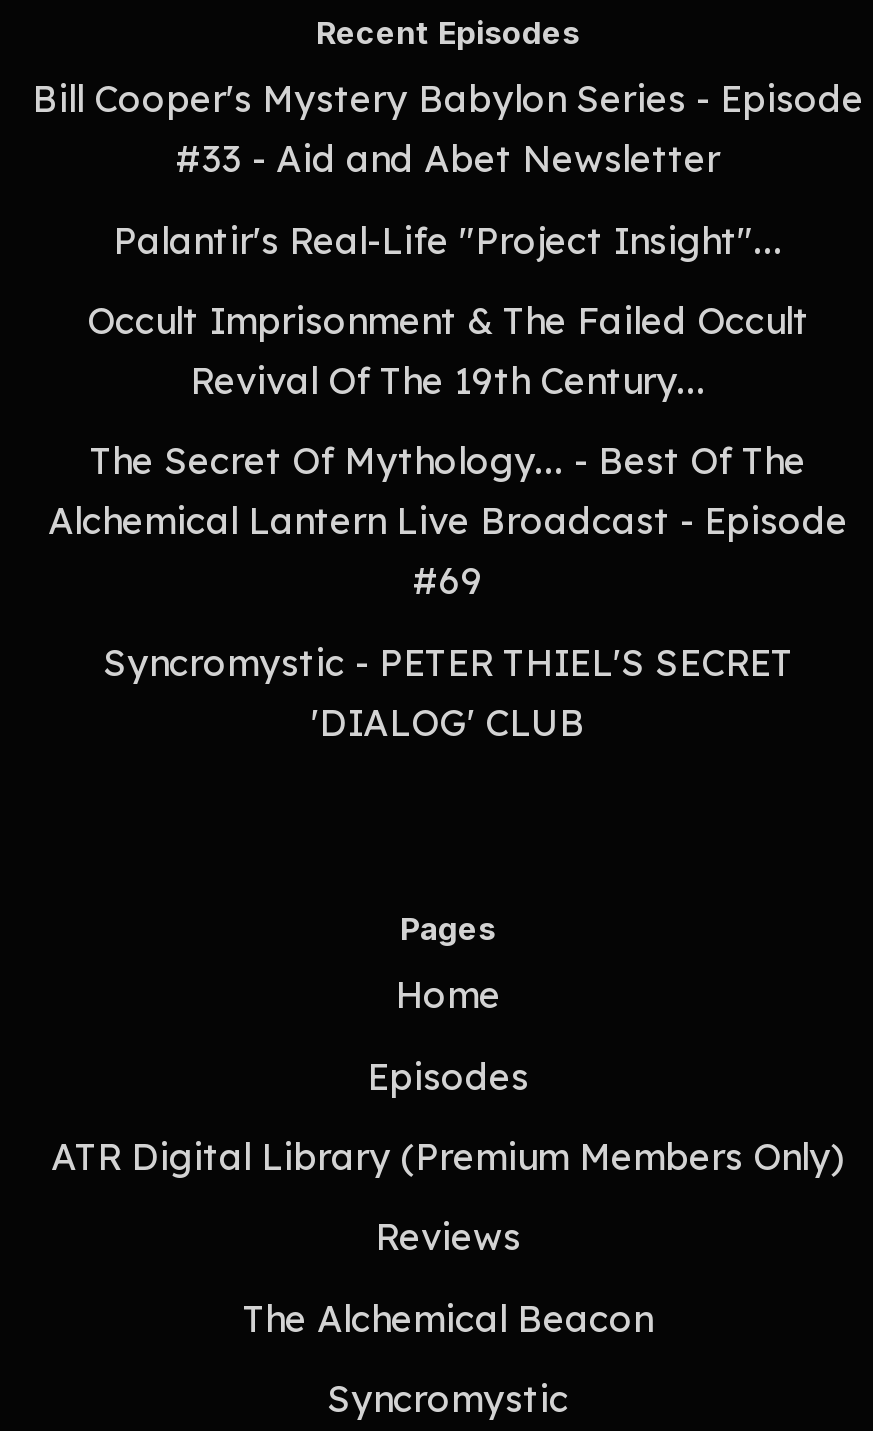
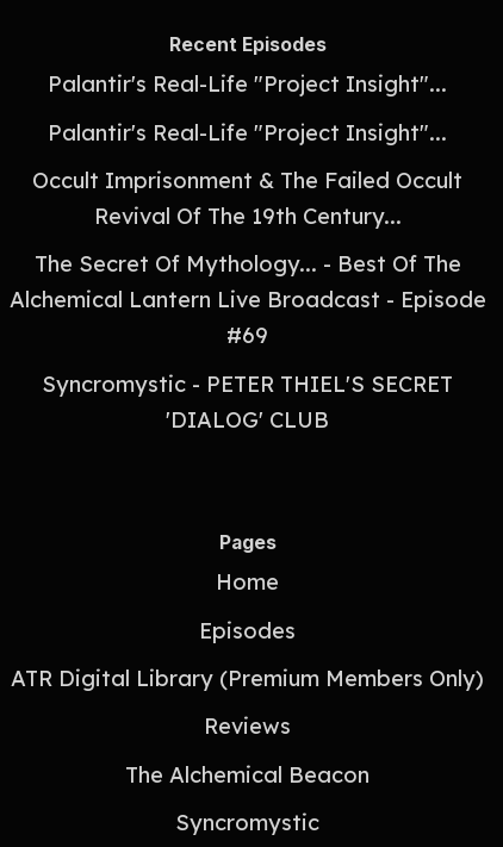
- Bill Cooper's Mystery Babylon Series - Episode
- #33 - Aid and Abet Newsletter
+ Palantir's Real-Life "Project Insight"...
